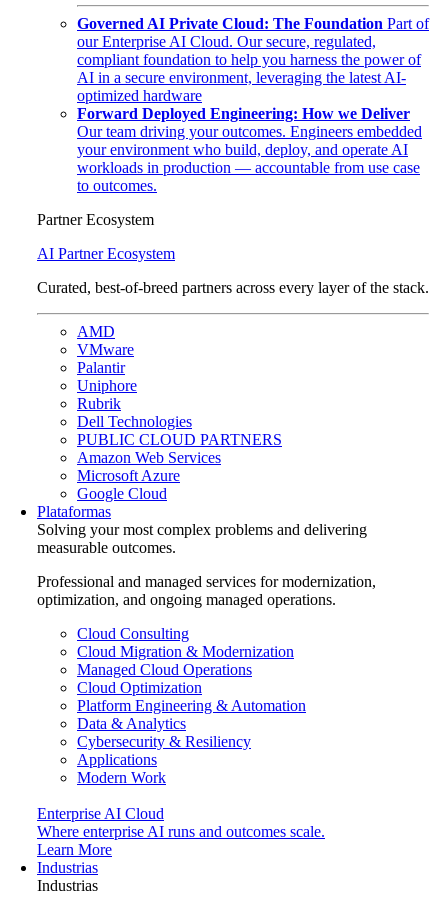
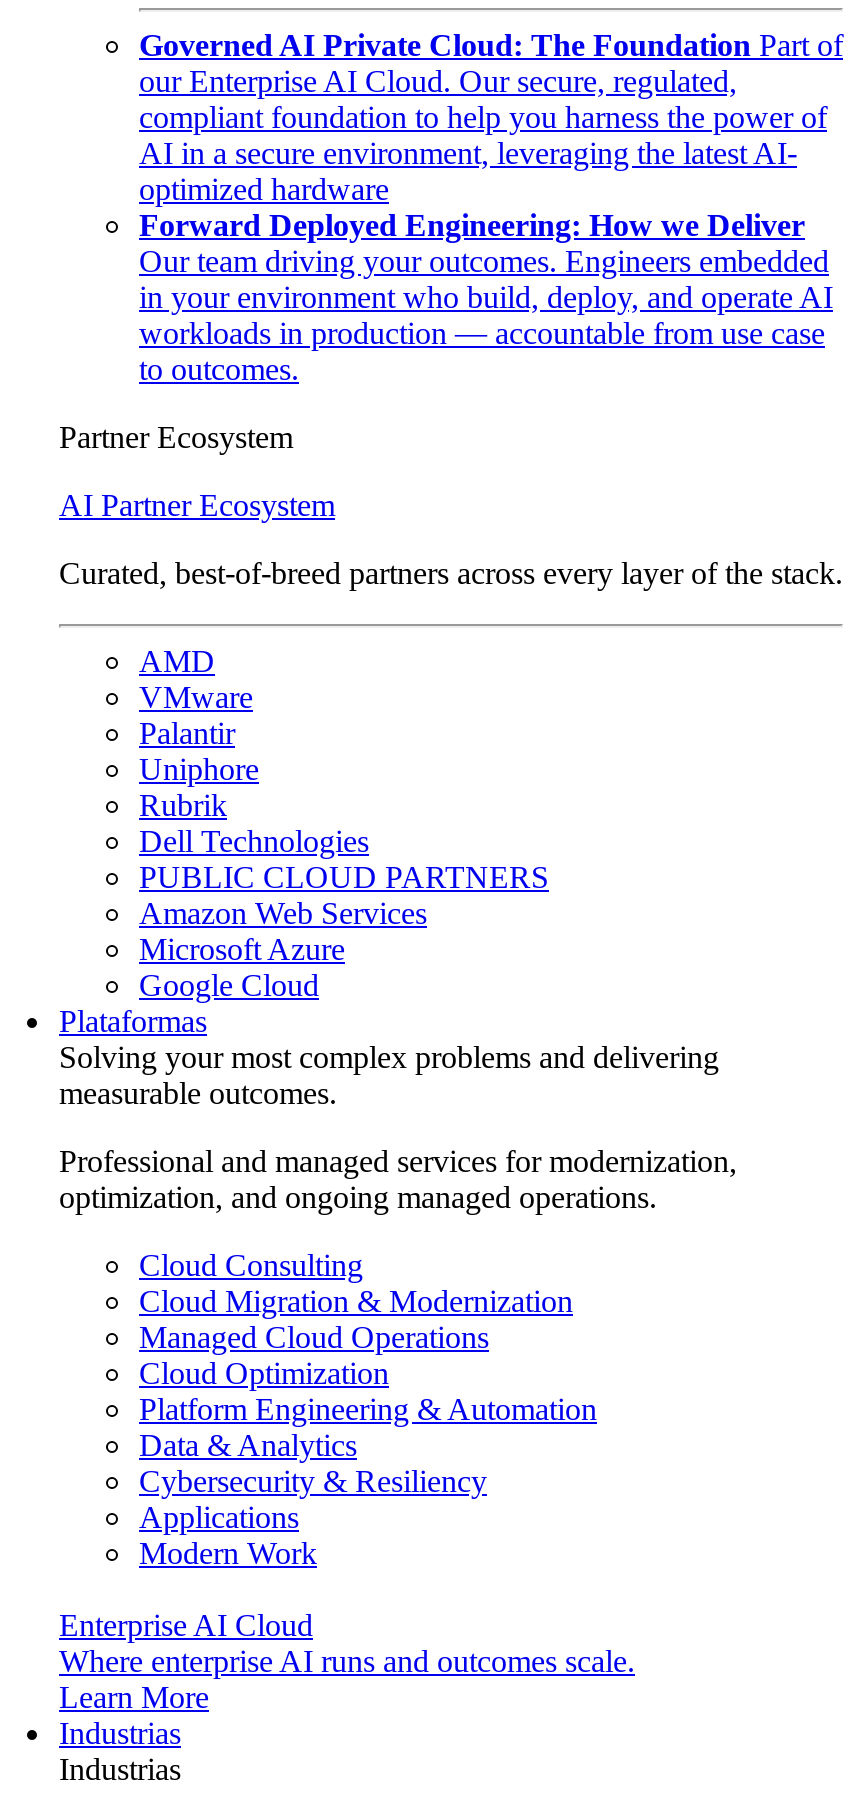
- your environment who build, deploy, and operate AI
+ in your environment who build, deploy, and operate AI
